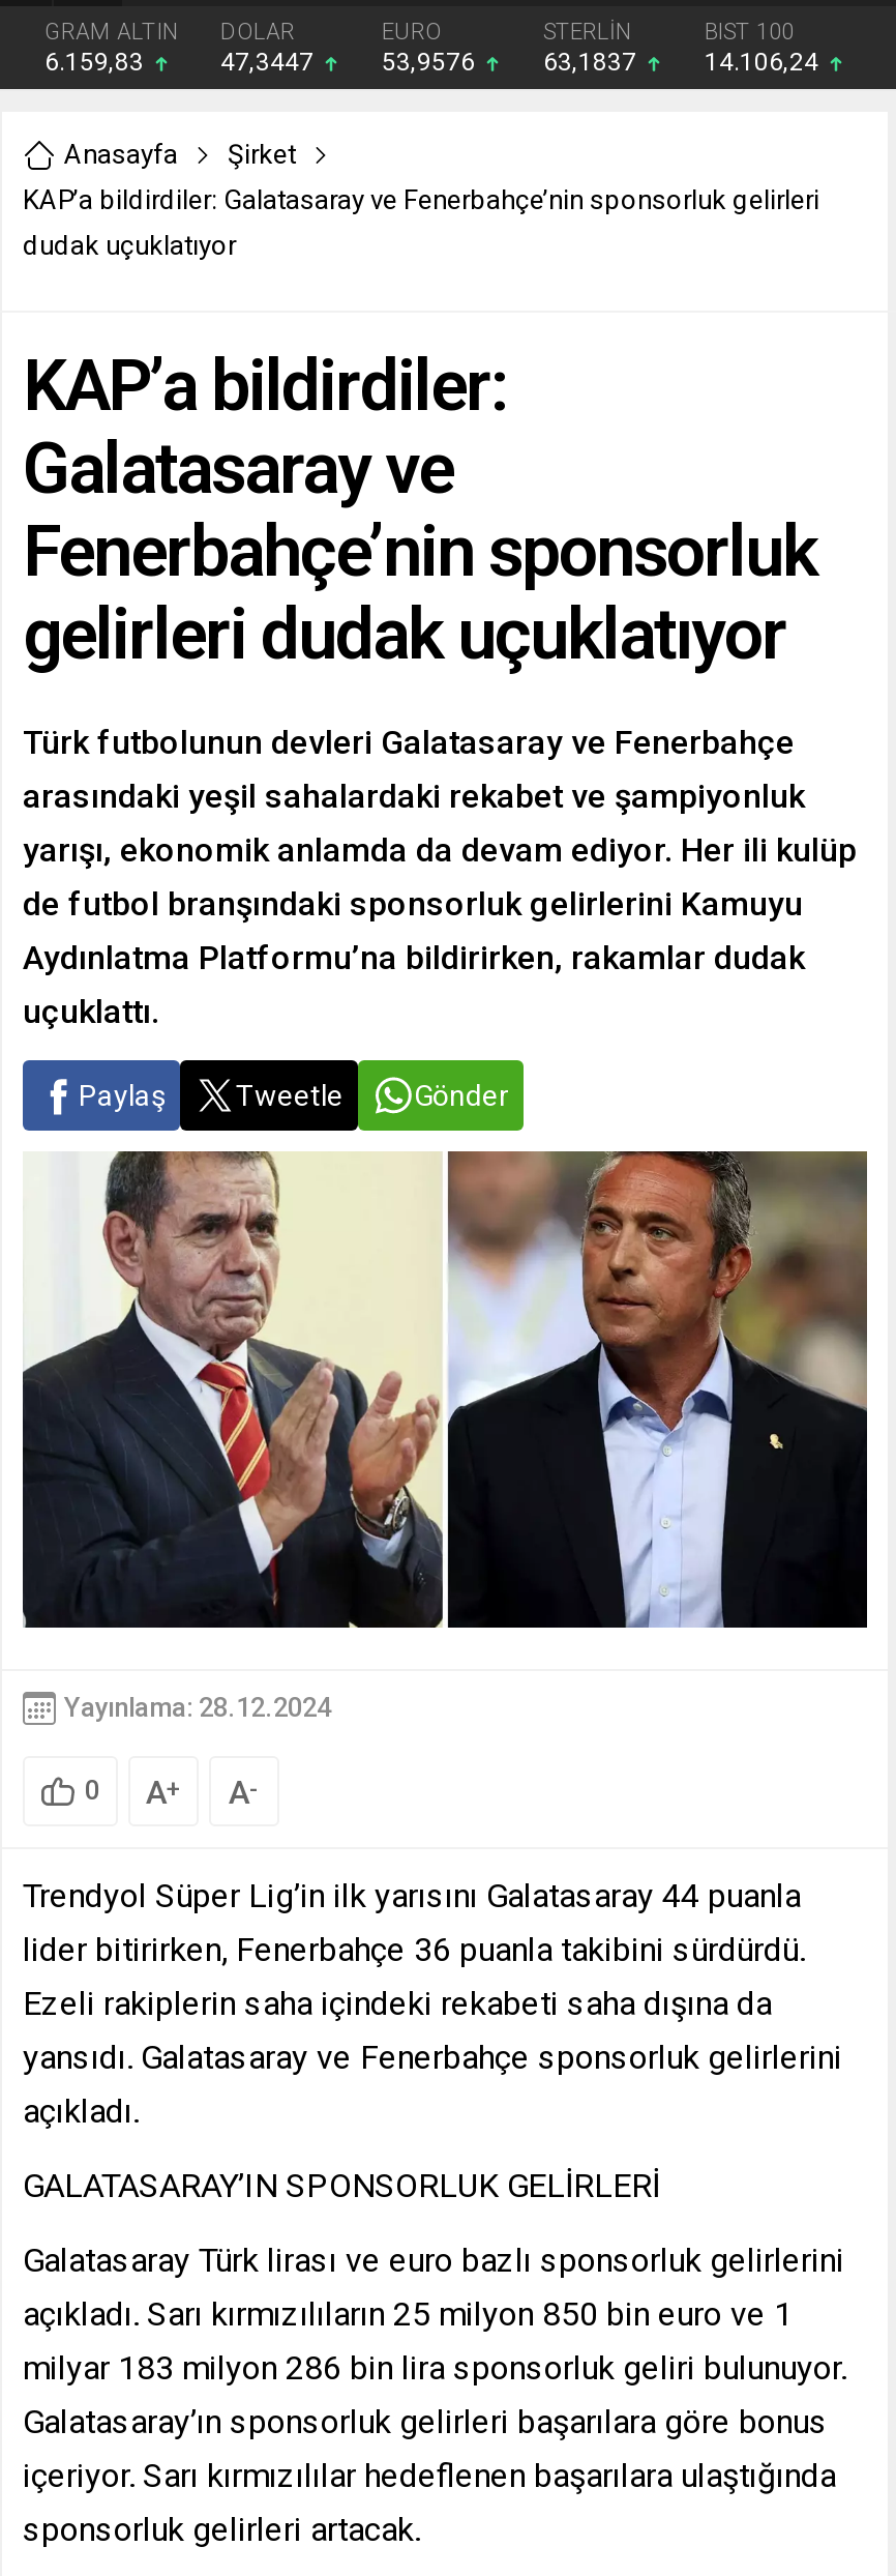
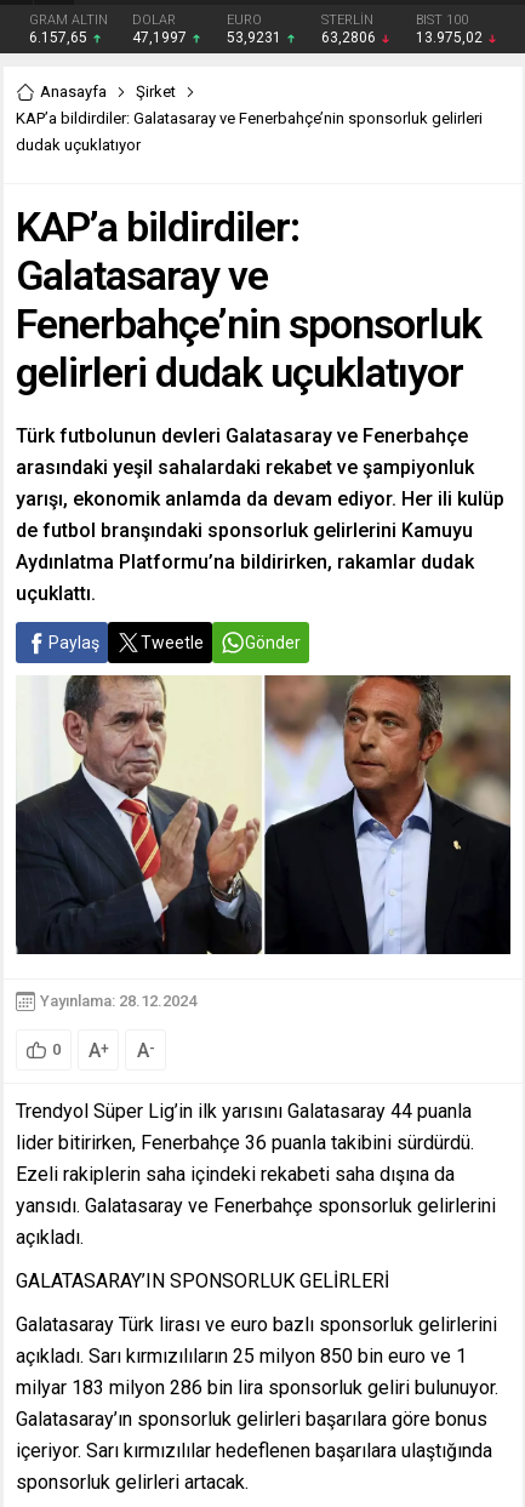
- 6.159,83
+ 6.157,65

- 47,3447
+ 47,1997

- 53,9576
+ 53,9231

- 63,1837
+ 63,2806

- 14.106,24
+ 13.975,02
